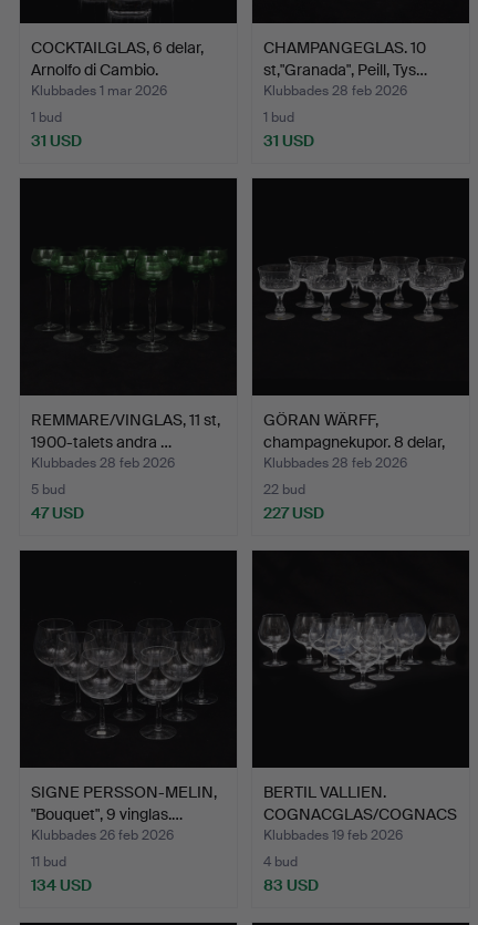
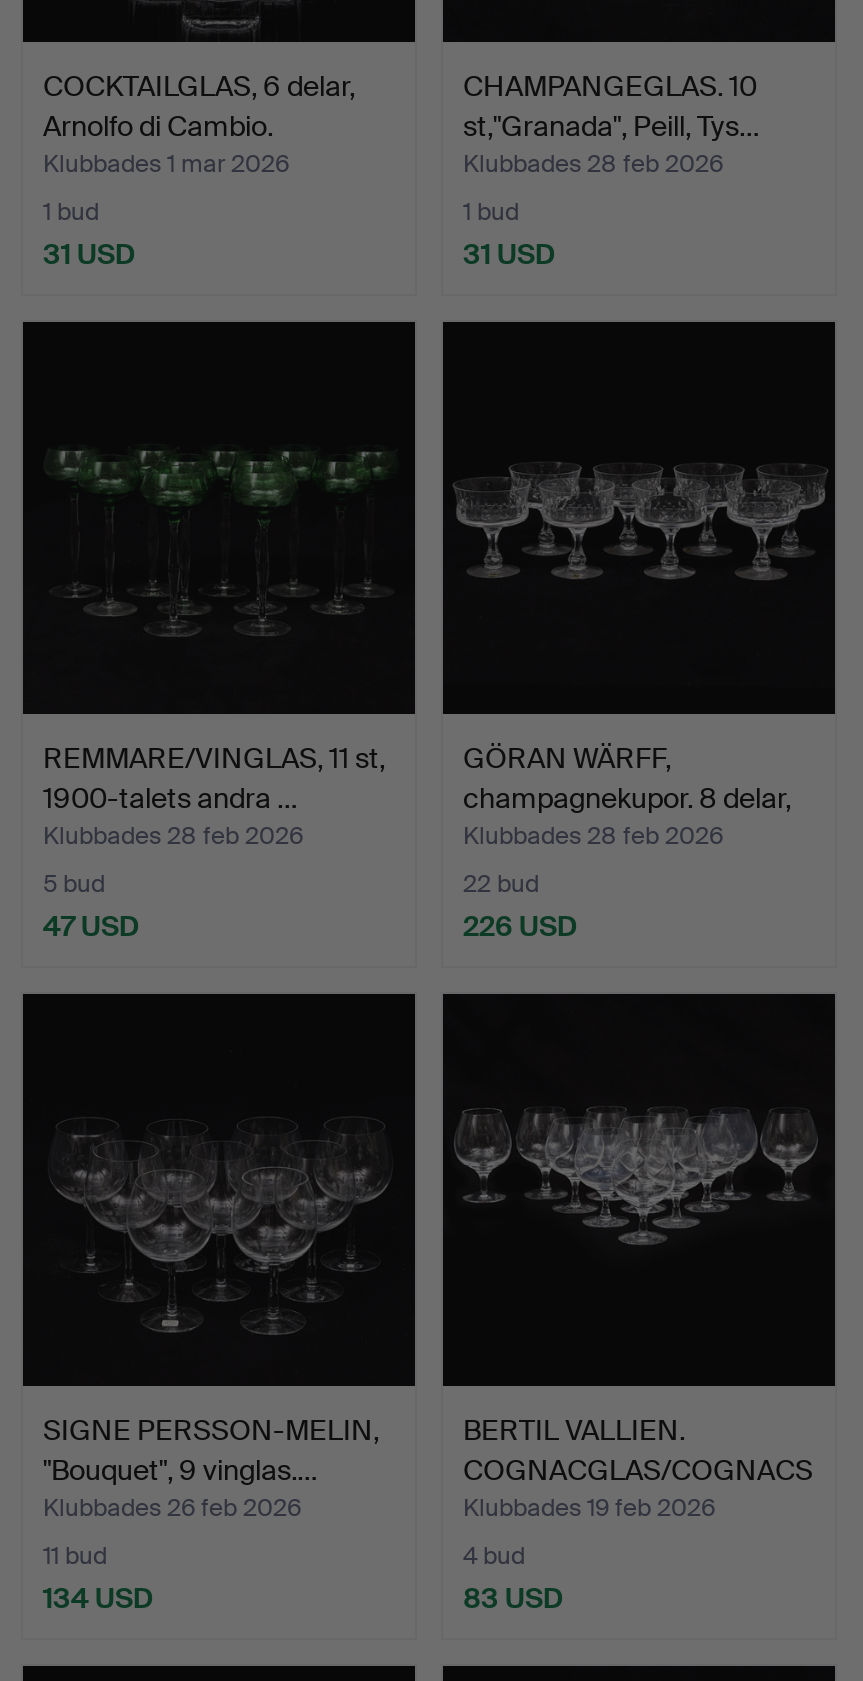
- 227 USD
+ 226 USD
